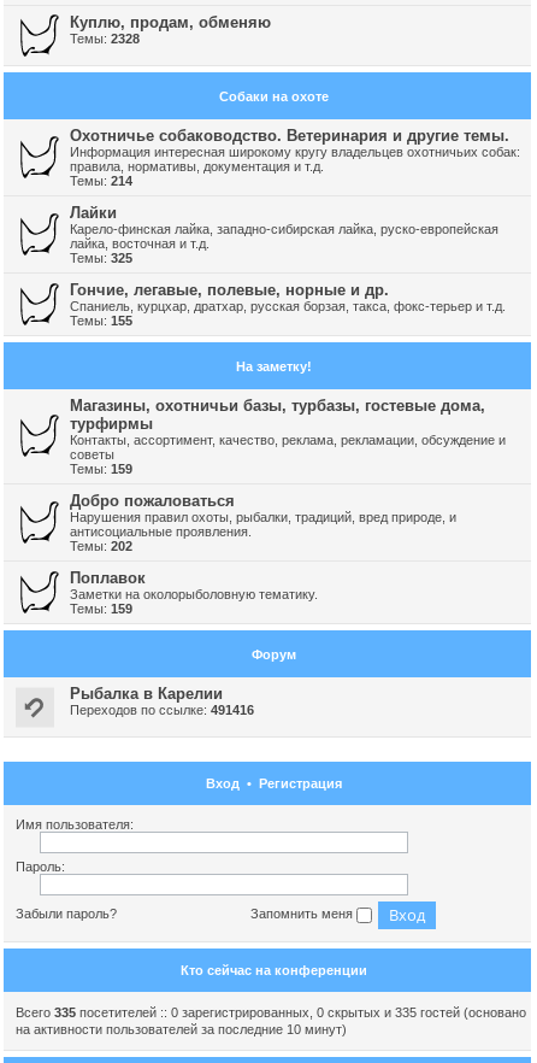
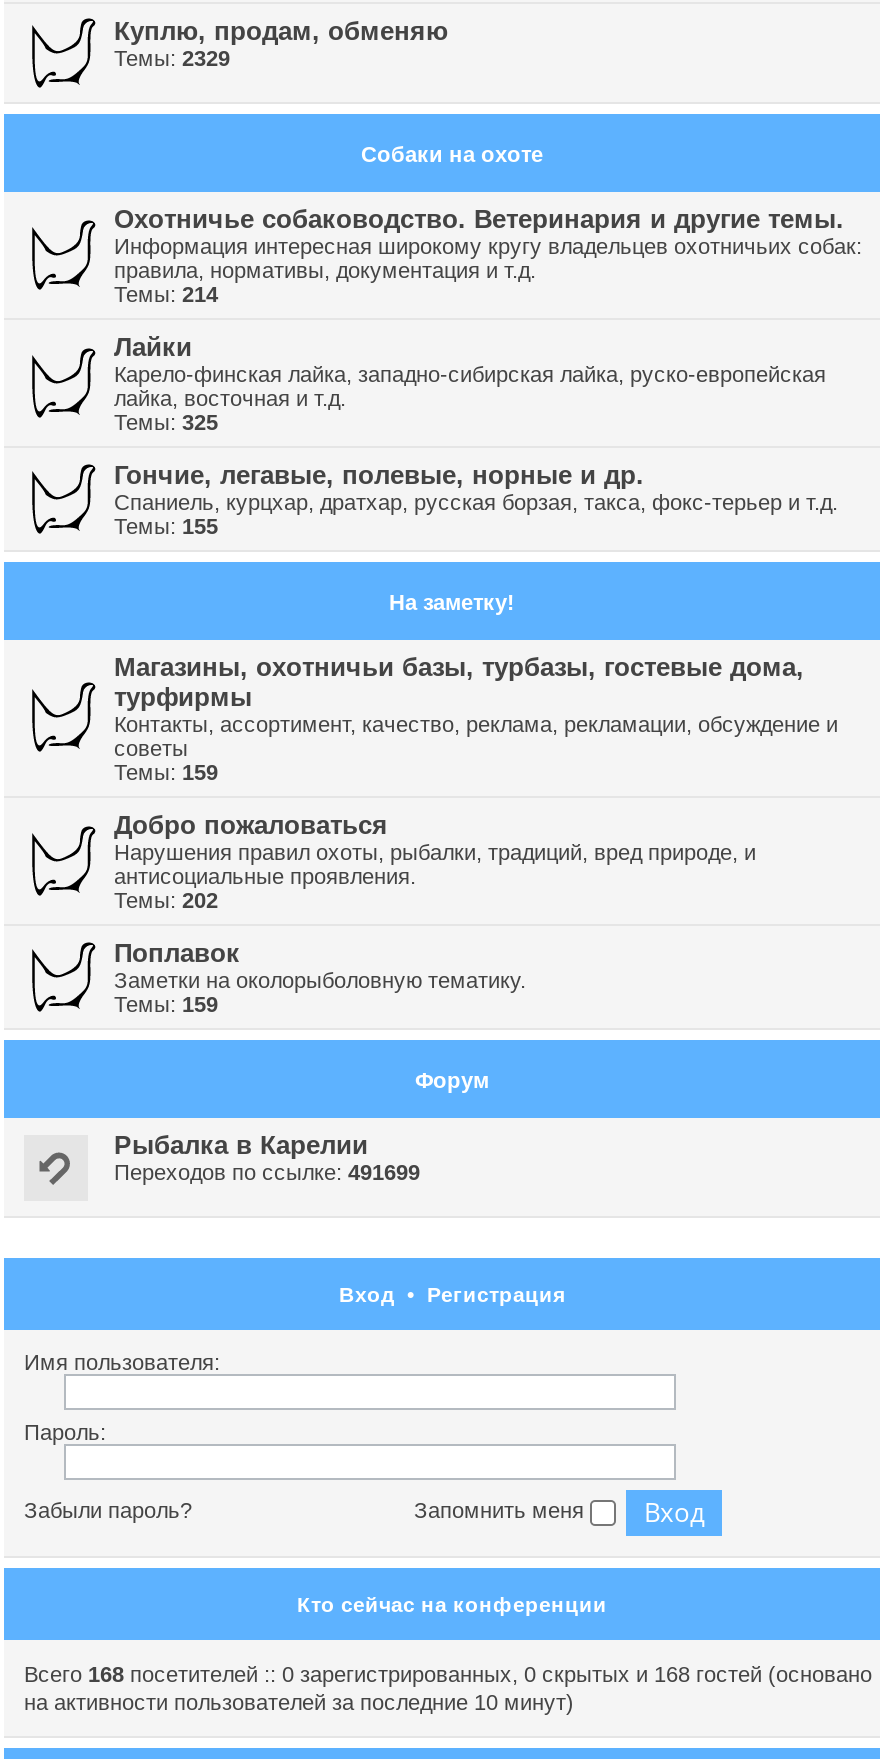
- Темы: 2328
+ Темы: 2329

- Переходов по ссылке: 491416
+ Переходов по ссылке: 491699

- Всего 335 посетителей :: 0 зарегистрированных, 0 скрытых и 335 гостей (основано
+ Всего 168 посетителей :: 0 зарегистрированных, 0 скрытых и 168 гостей (основано
